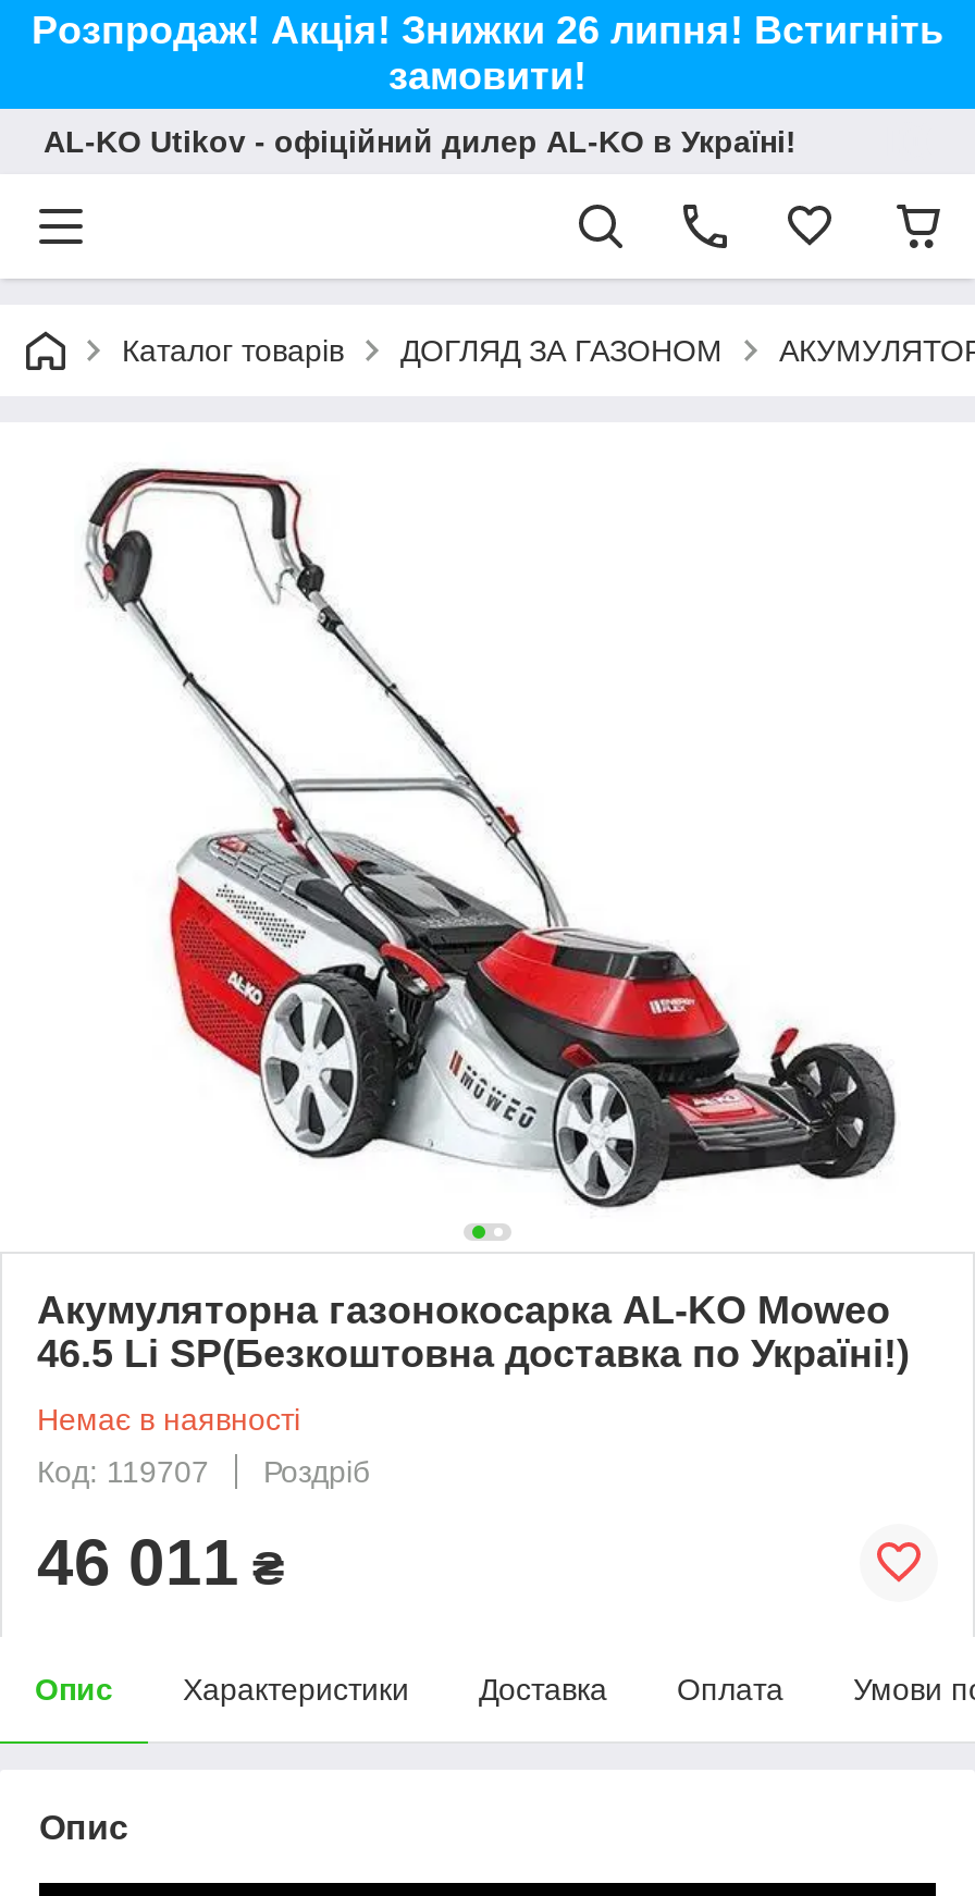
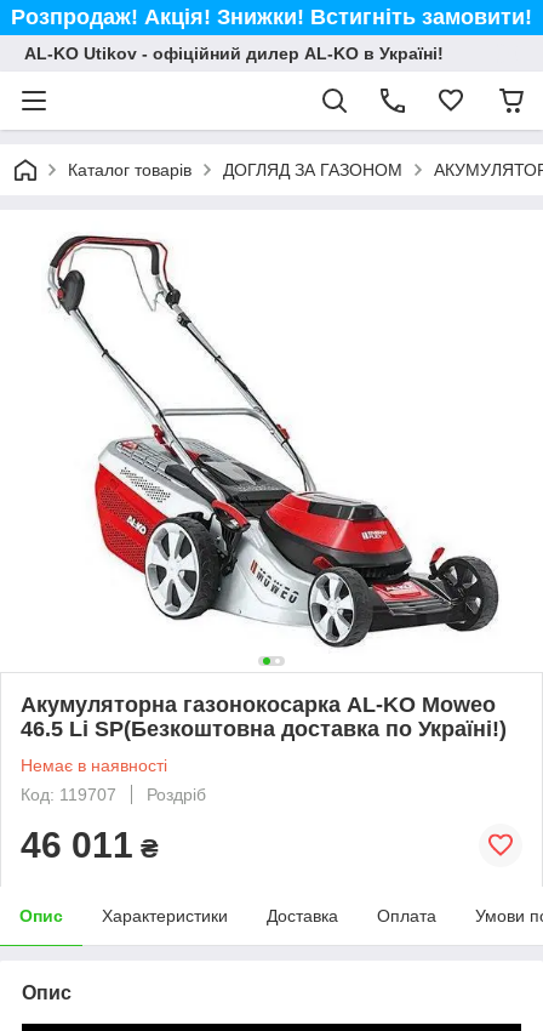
- Розпродаж! Акція! Знижки 26 липня! Встигніть
- замовити!
+ Розпродаж! Акція! Знижки! Встигніть замовити!
